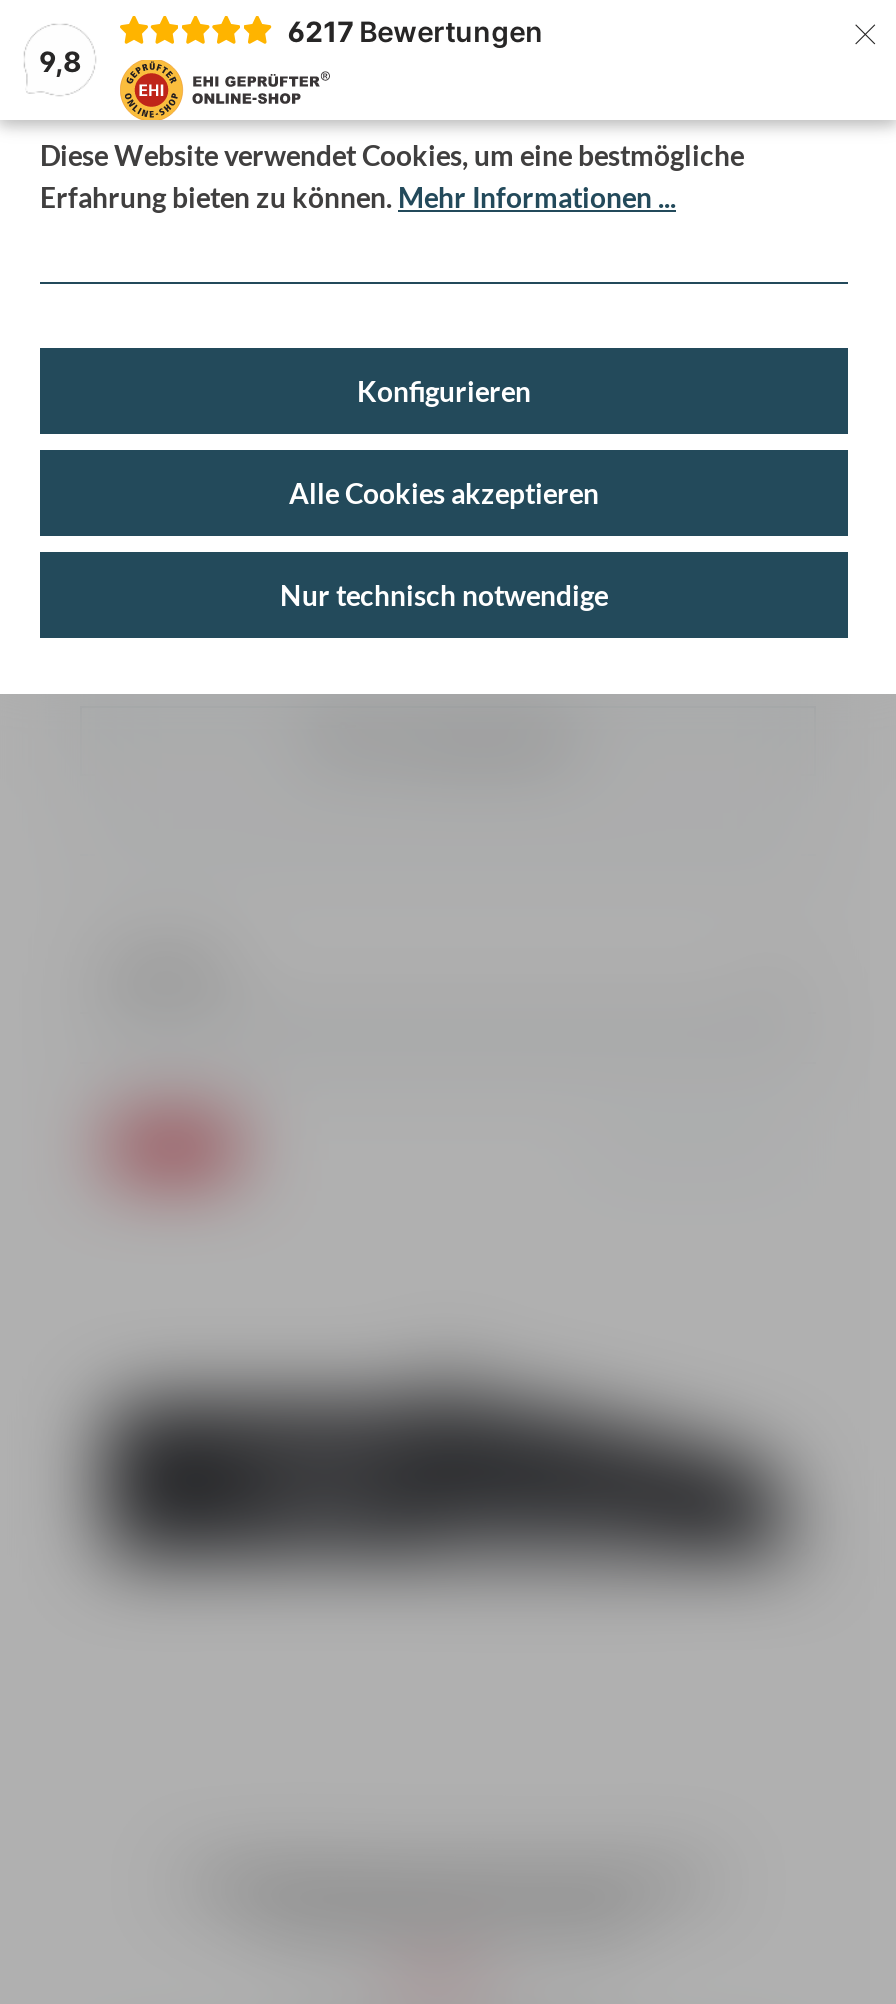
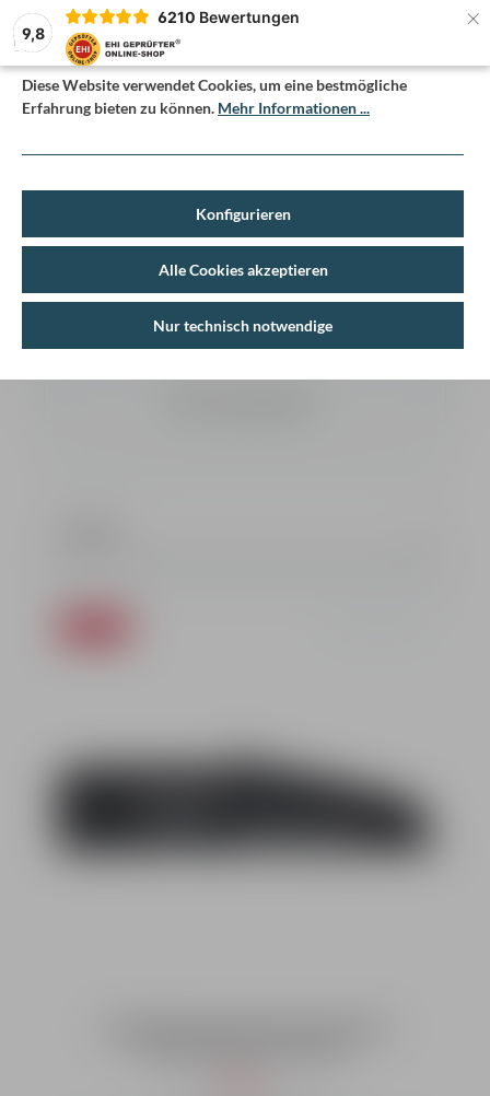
- 6217 Bewertungen
+ 6210 Bewertungen
